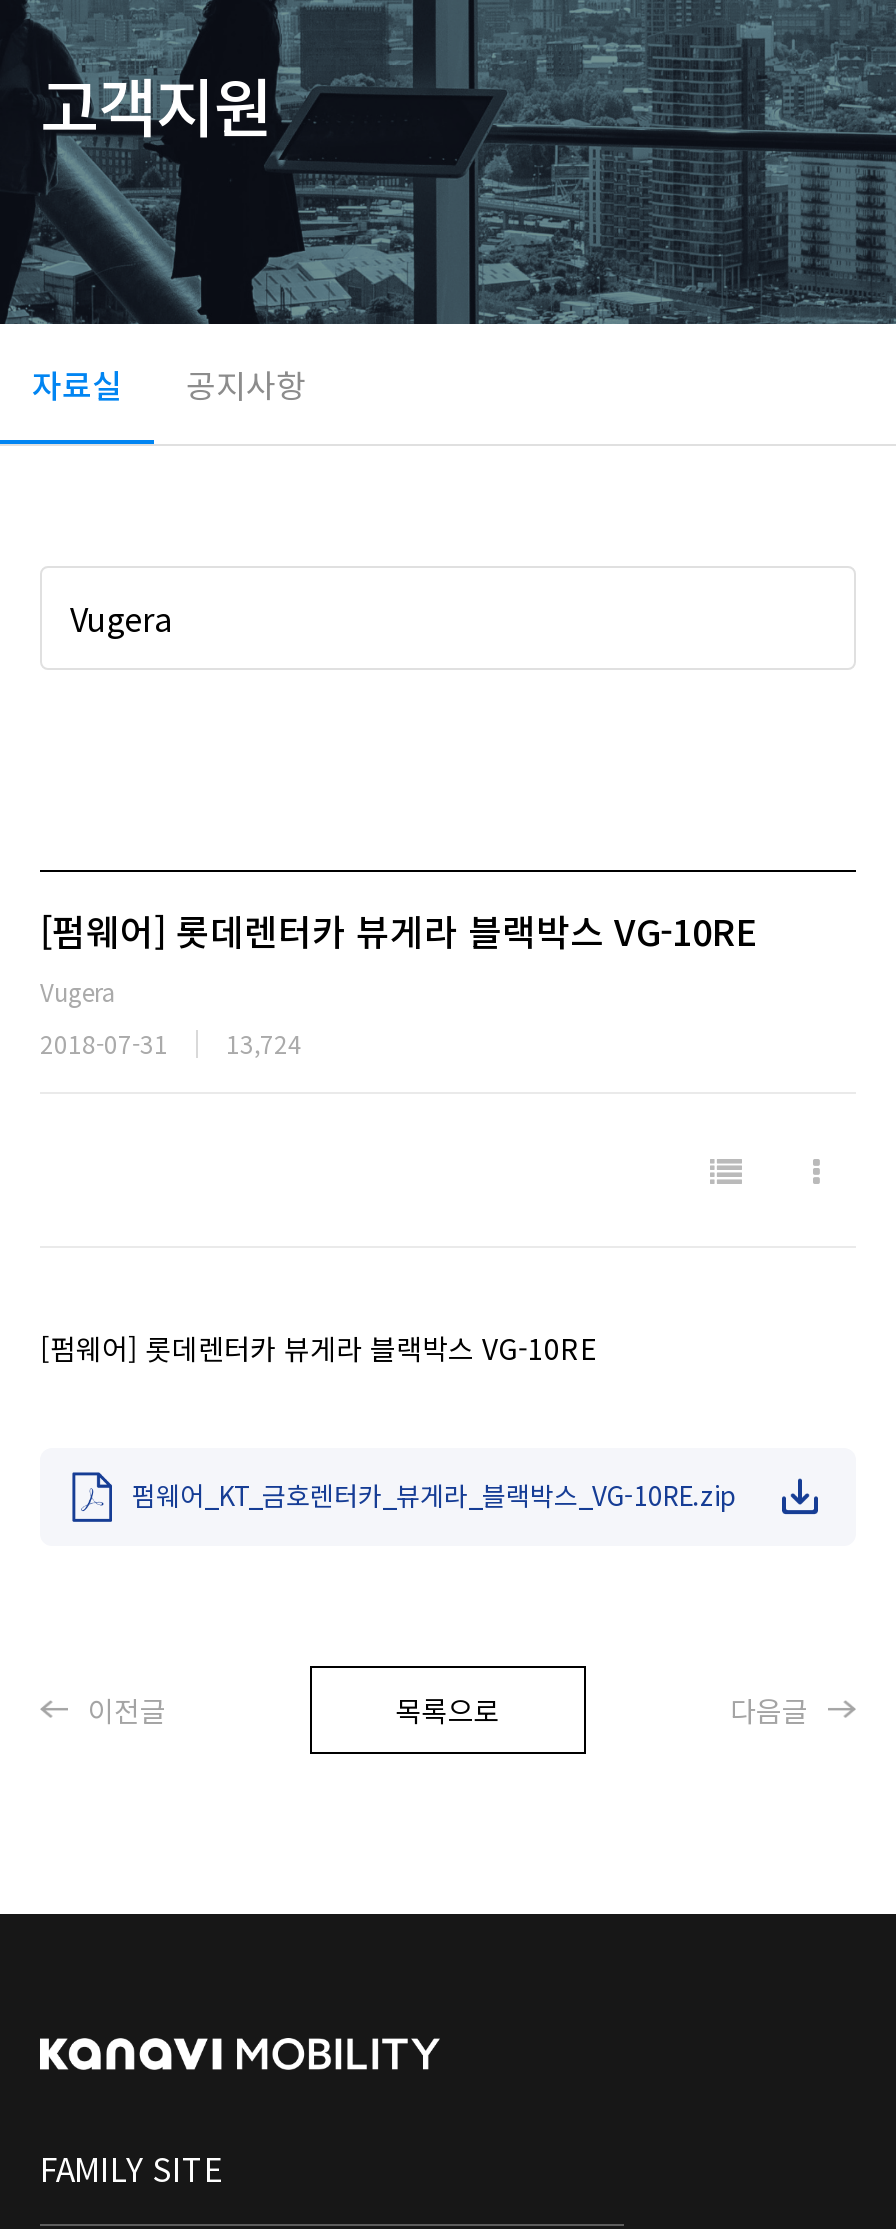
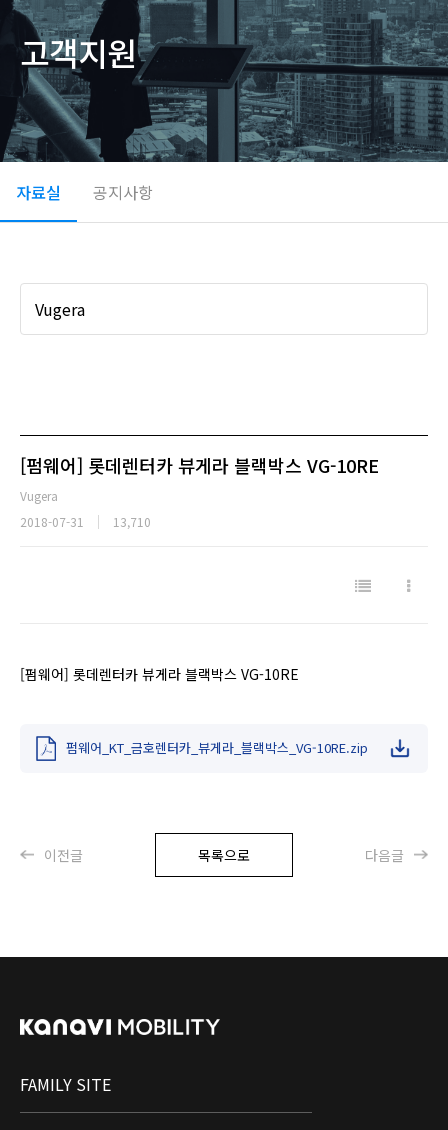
- 2018-07-31 13,724
+ 2018-07-31 13,710
